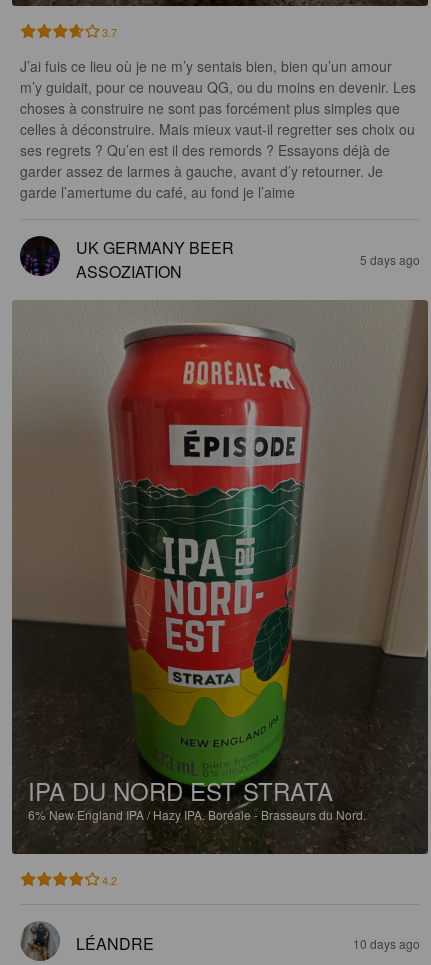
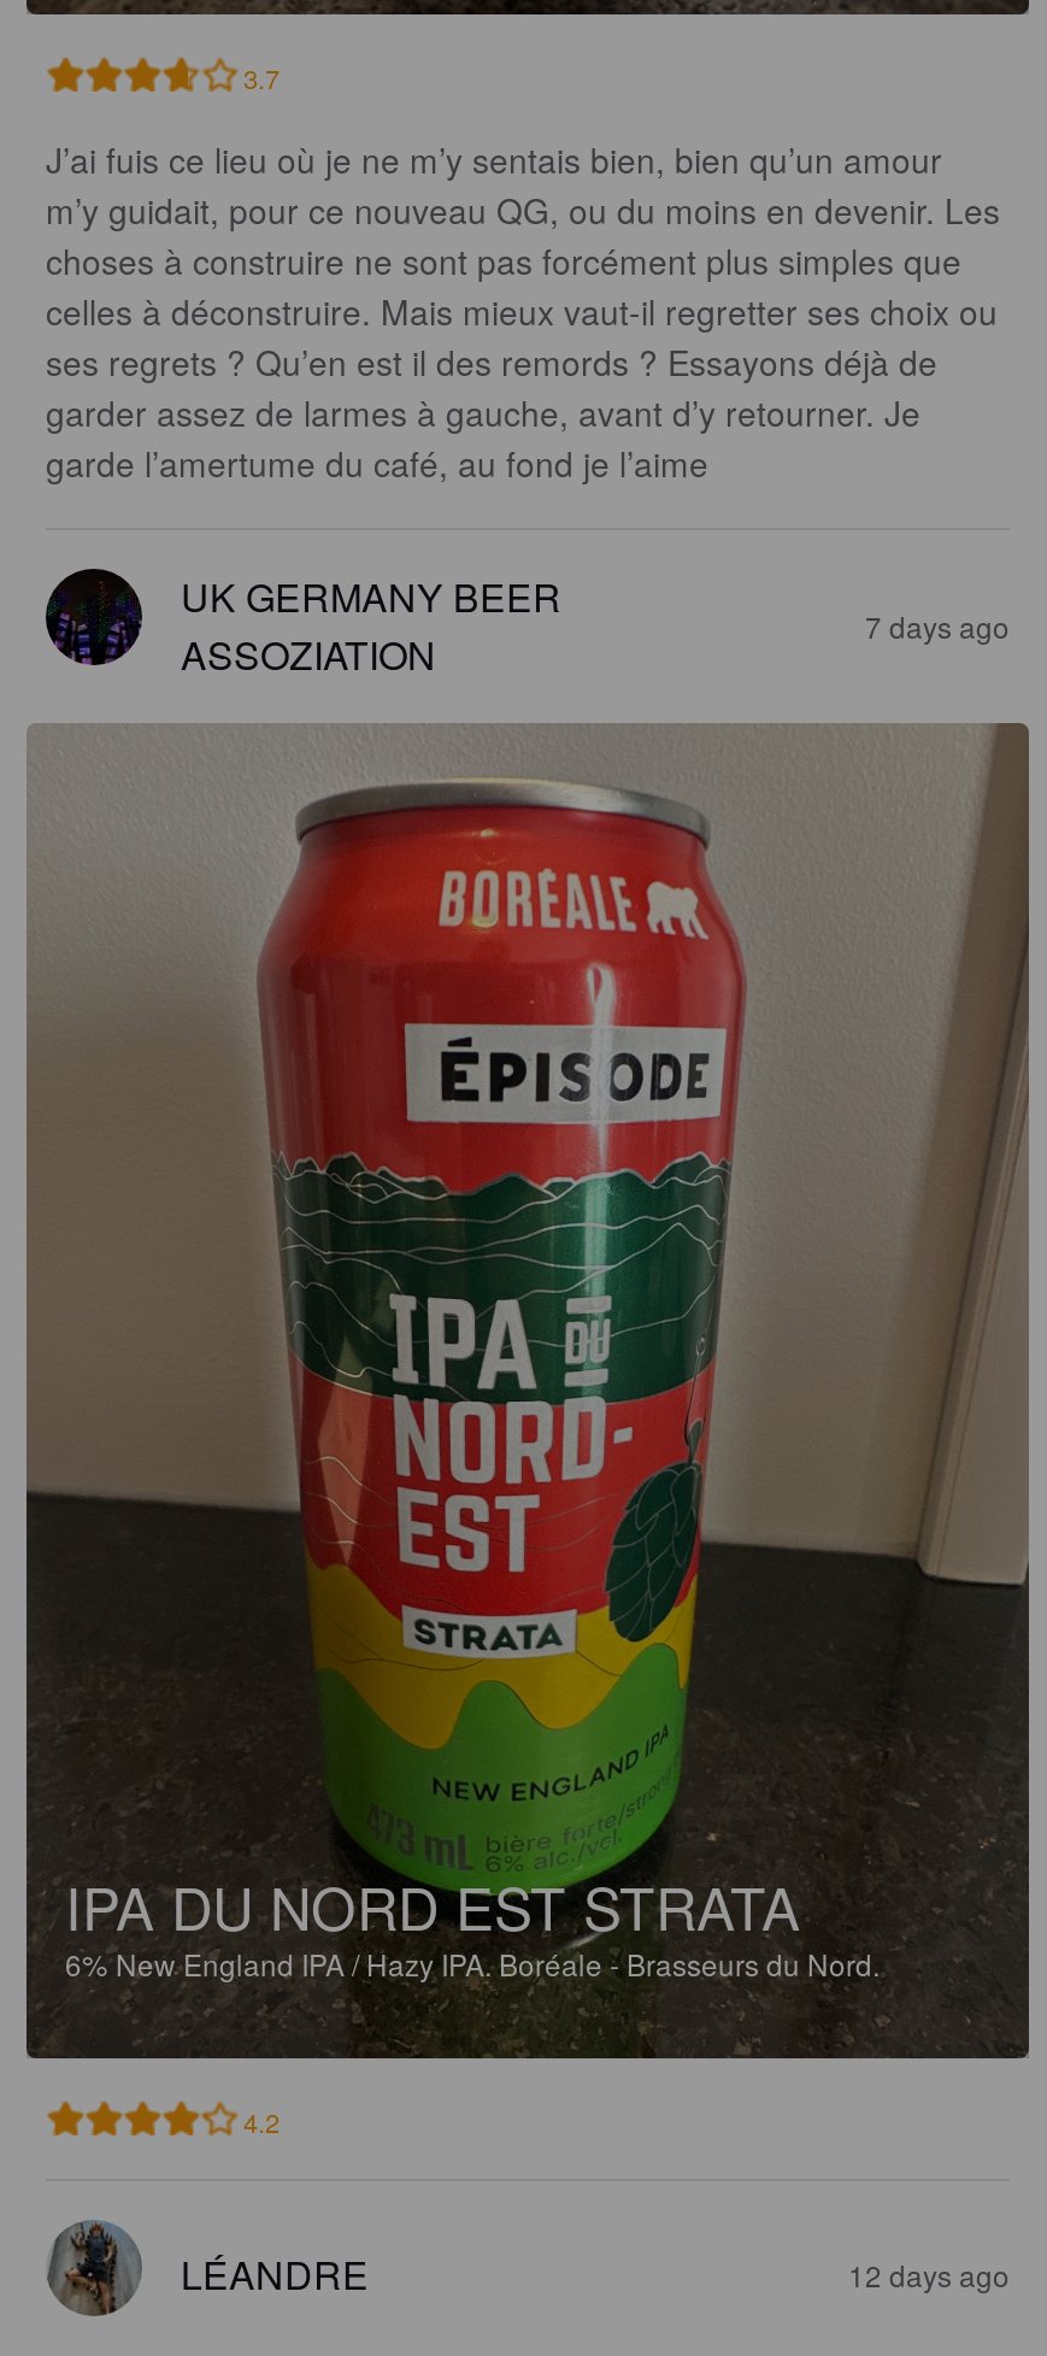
- 5 days ago
+ 7 days ago

- 10 days ago
+ 12 days ago
